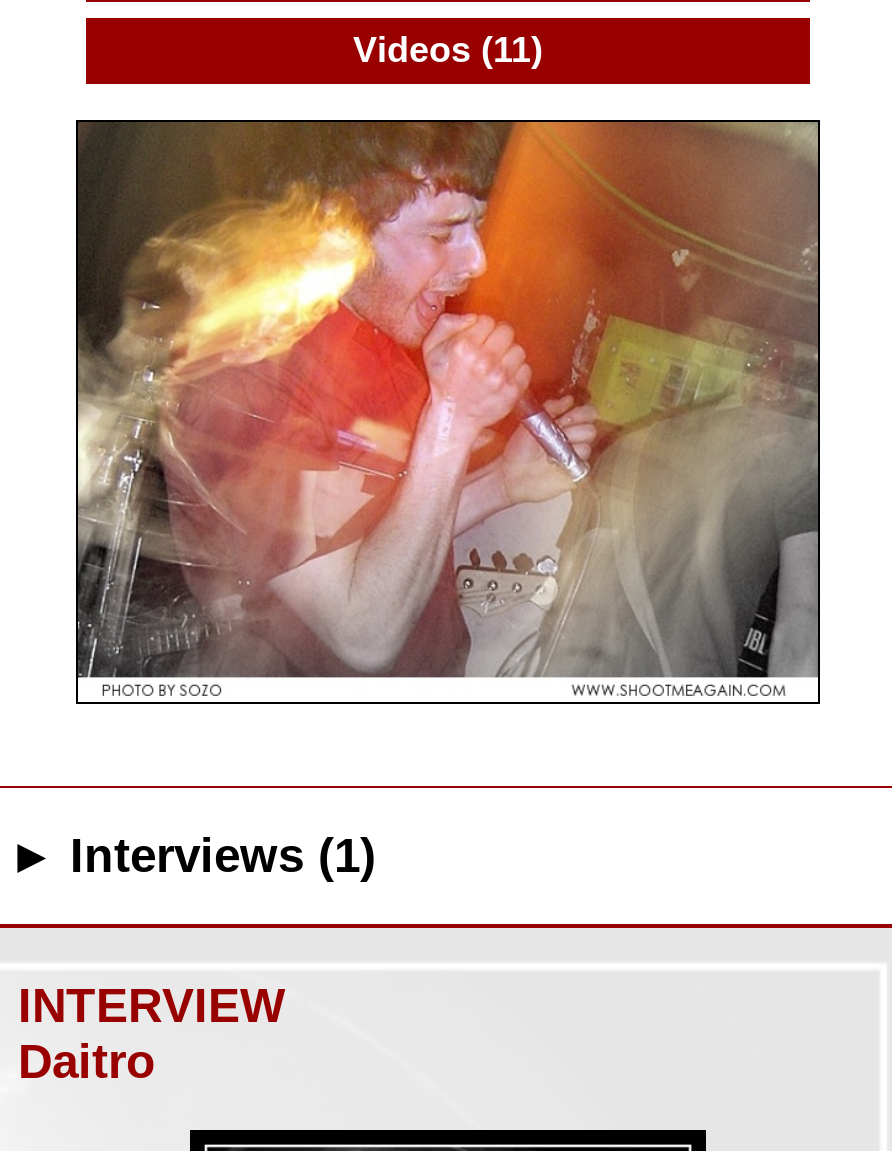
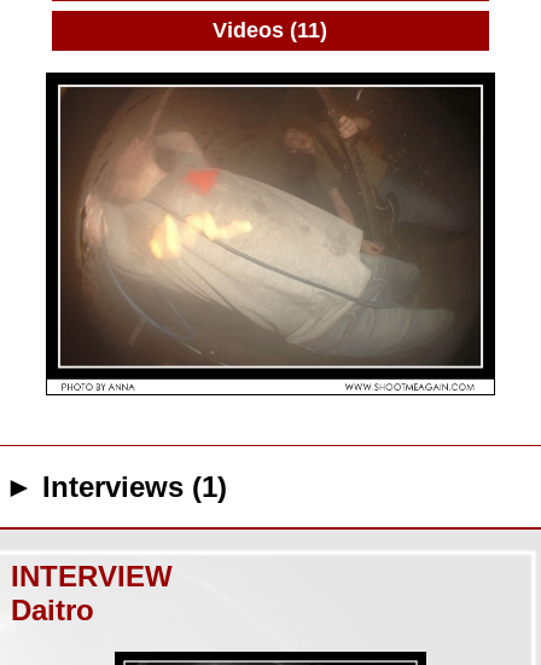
- [image]
+ [image]
